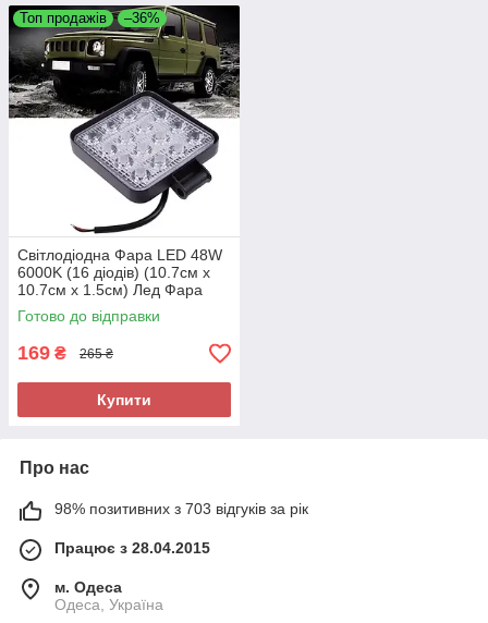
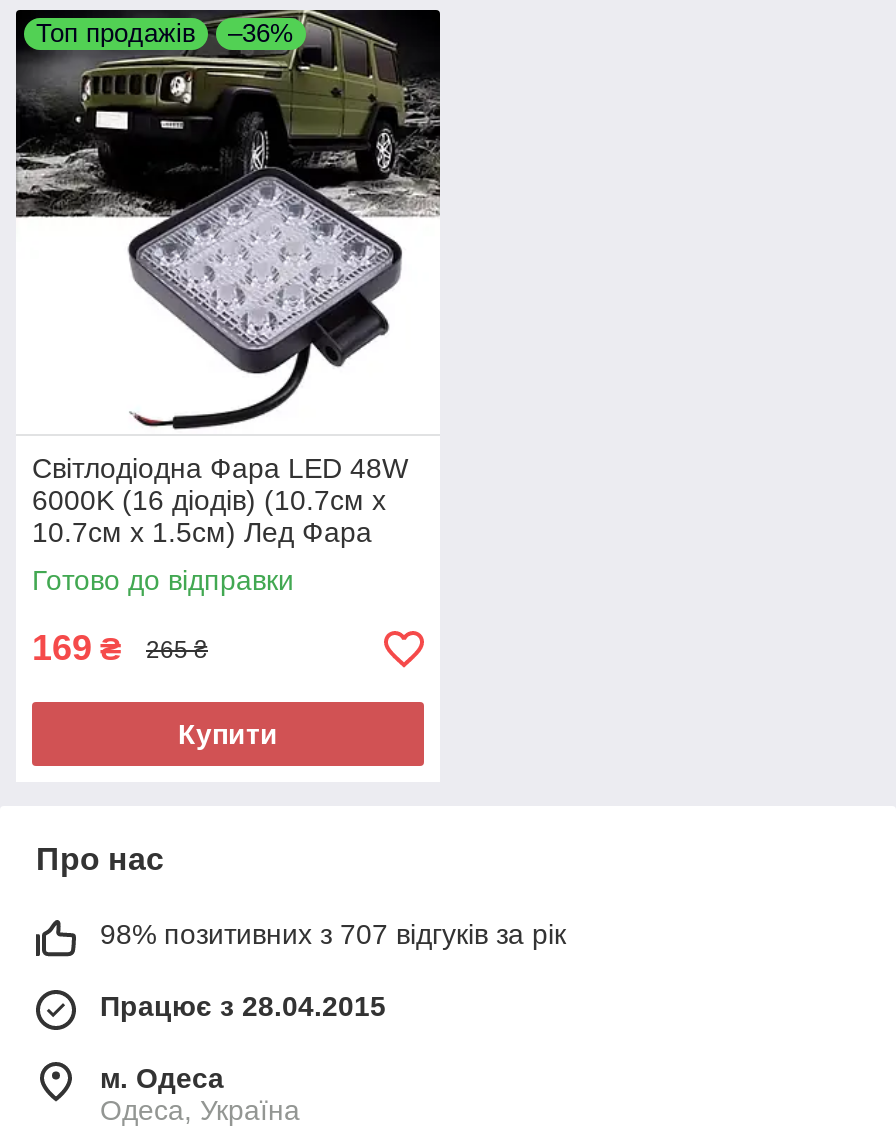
- 98% позитивних з 703 відгуків за рік
+ 98% позитивних з 707 відгуків за рік
